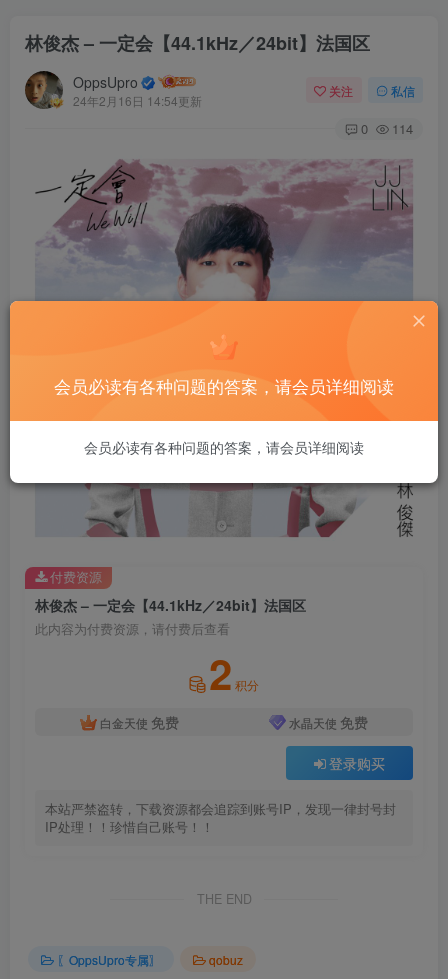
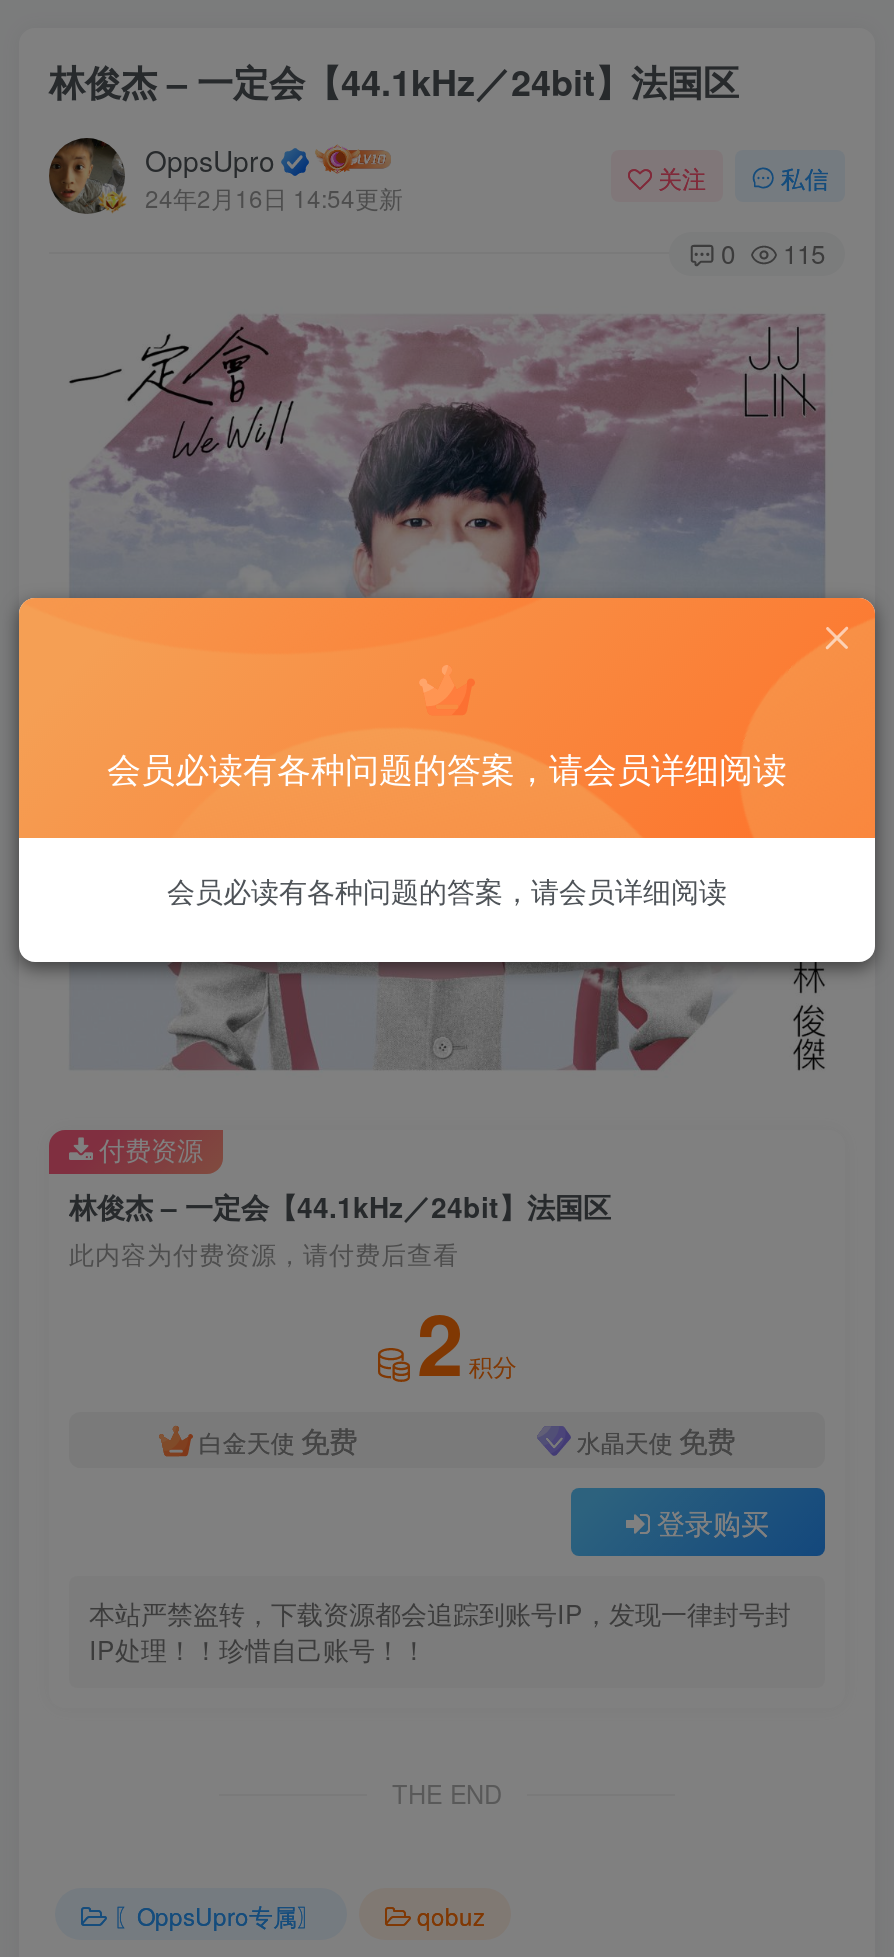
- 0 114
+ 0 115
